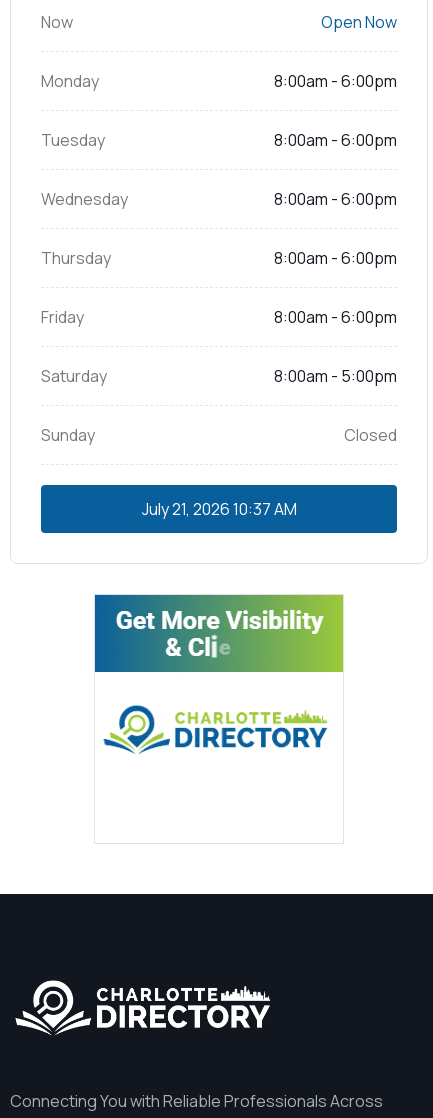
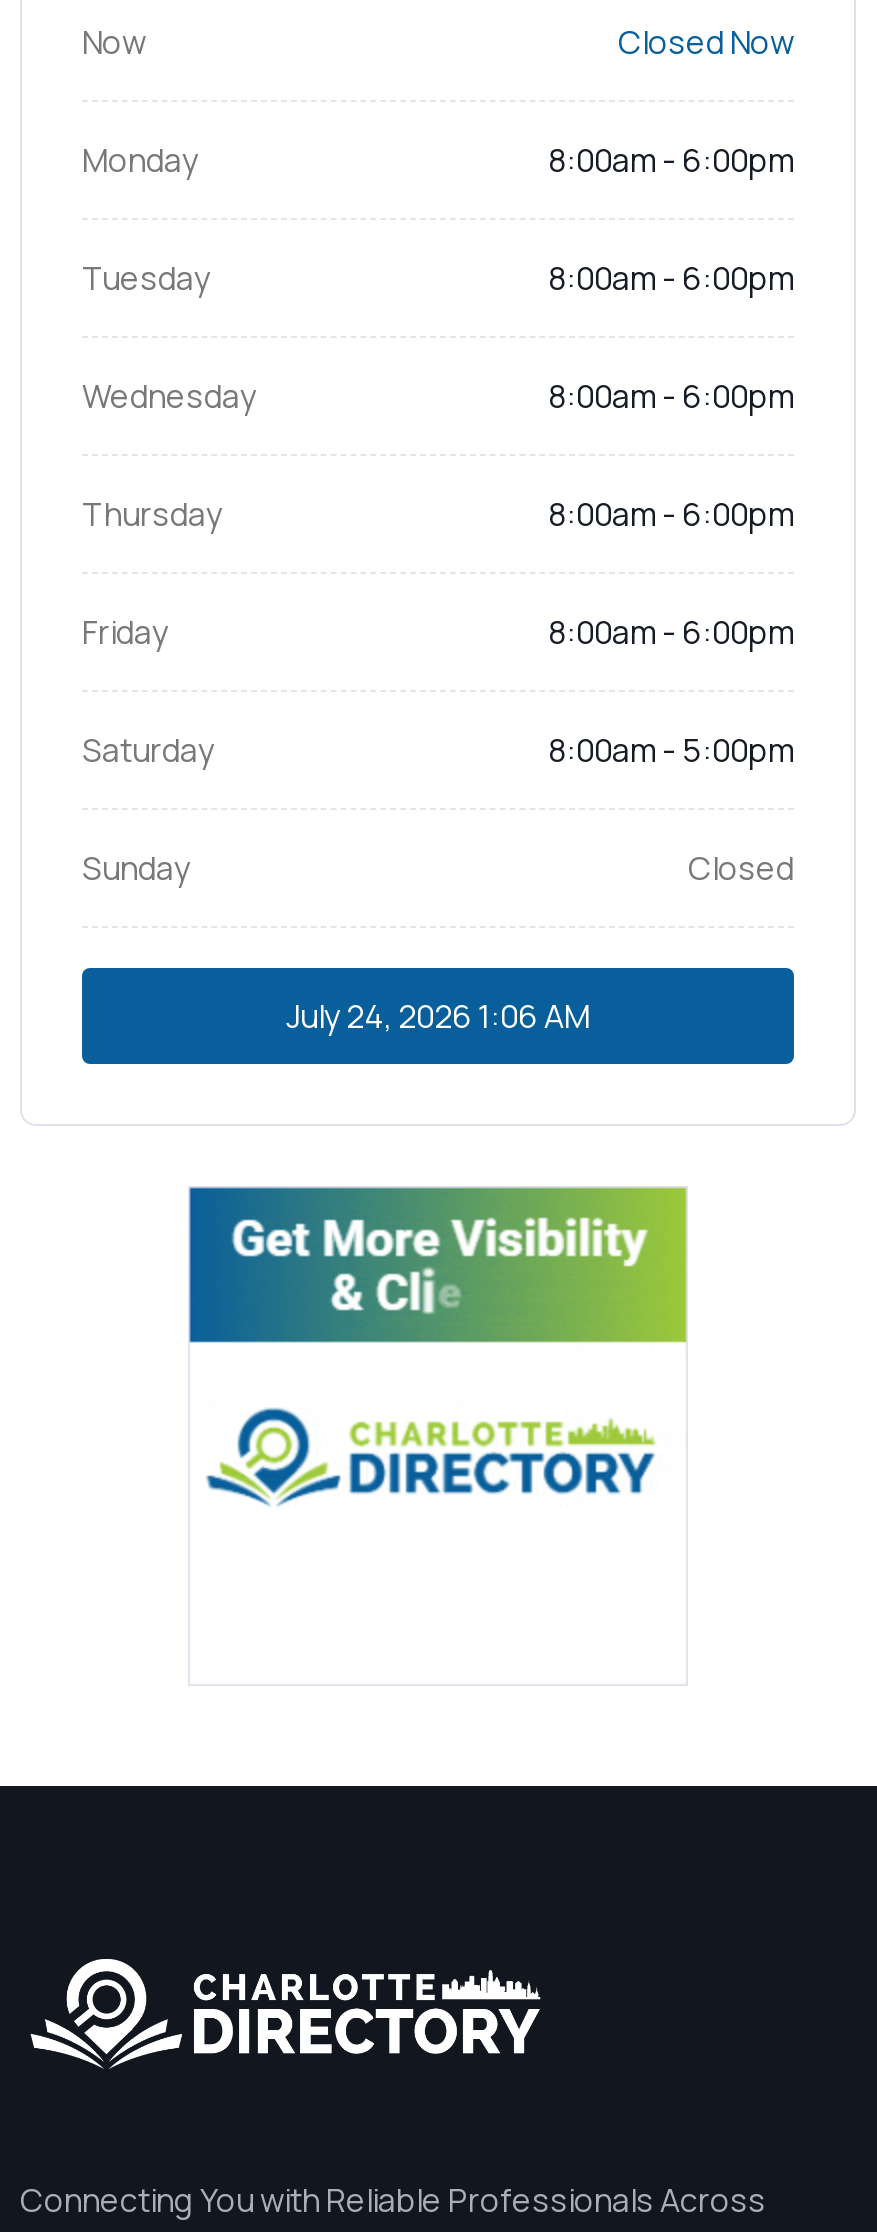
- Open Now
+ Closed Now

- July 21, 2026 10:37 AM
+ July 24, 2026 1:06 AM
